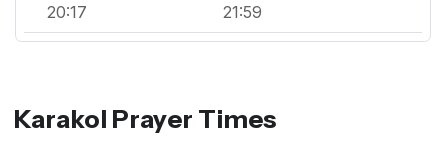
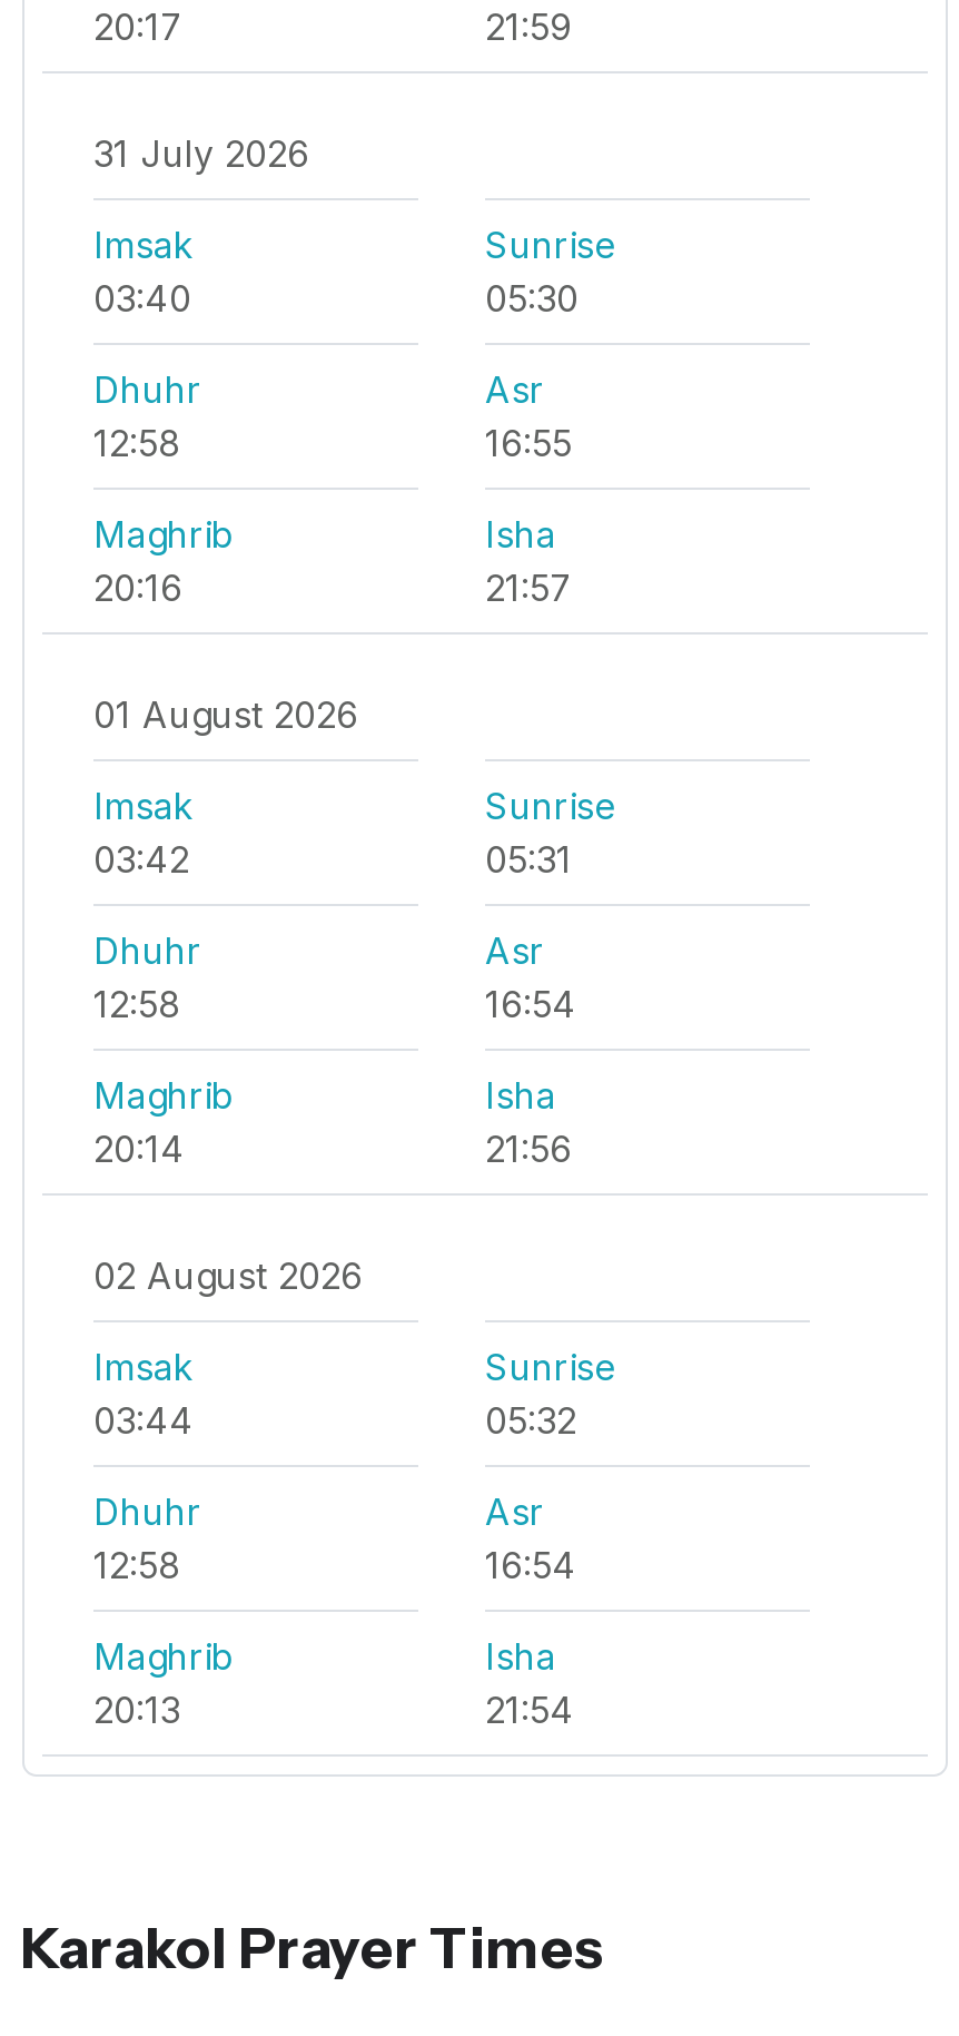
+ 31 July 2026
+ Imsak
+ 03:40

+ Sunrise
+ 05:30
+ Dhuhr
+ 12:58

+ Asr
+ 16:55
+ Maghrib
+ 20:16

+ Isha
+ 21:57
+ 01 August 2026
+ Imsak
+ 03:42

+ Sunrise
+ 05:31
+ Dhuhr
+ 12:58

+ Asr
+ 16:54
+ Maghrib
+ 20:14

+ Isha
+ 21:56
+ 02 August 2026
+ Imsak
+ 03:44

+ Sunrise
+ 05:32
+ Dhuhr
+ 12:58

+ Asr
+ 16:54
+ Maghrib
+ 20:13

+ Isha
+ 21:54
